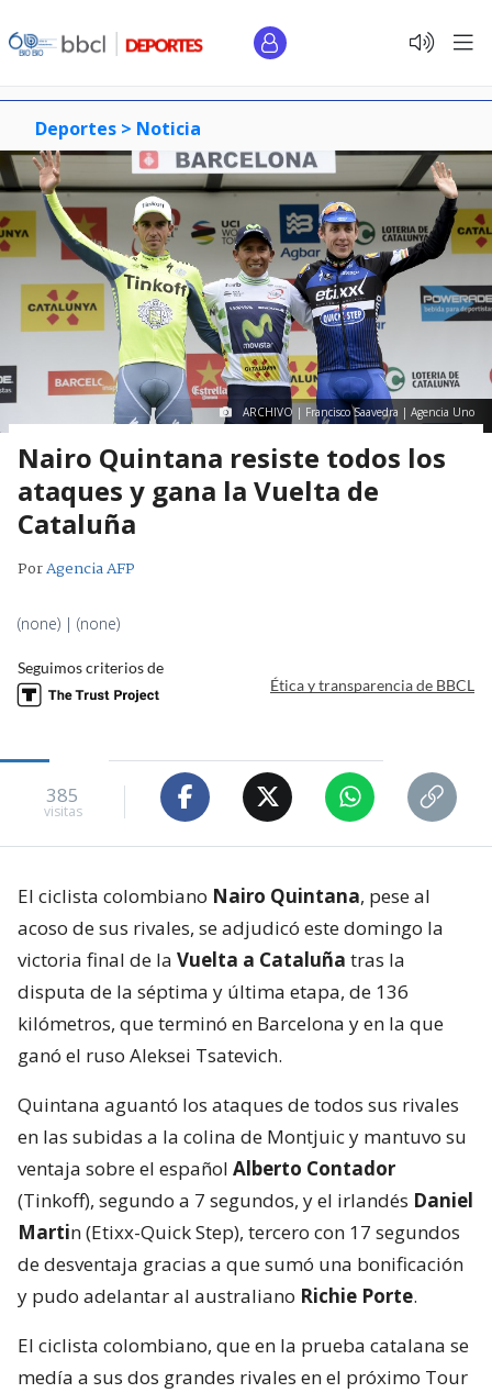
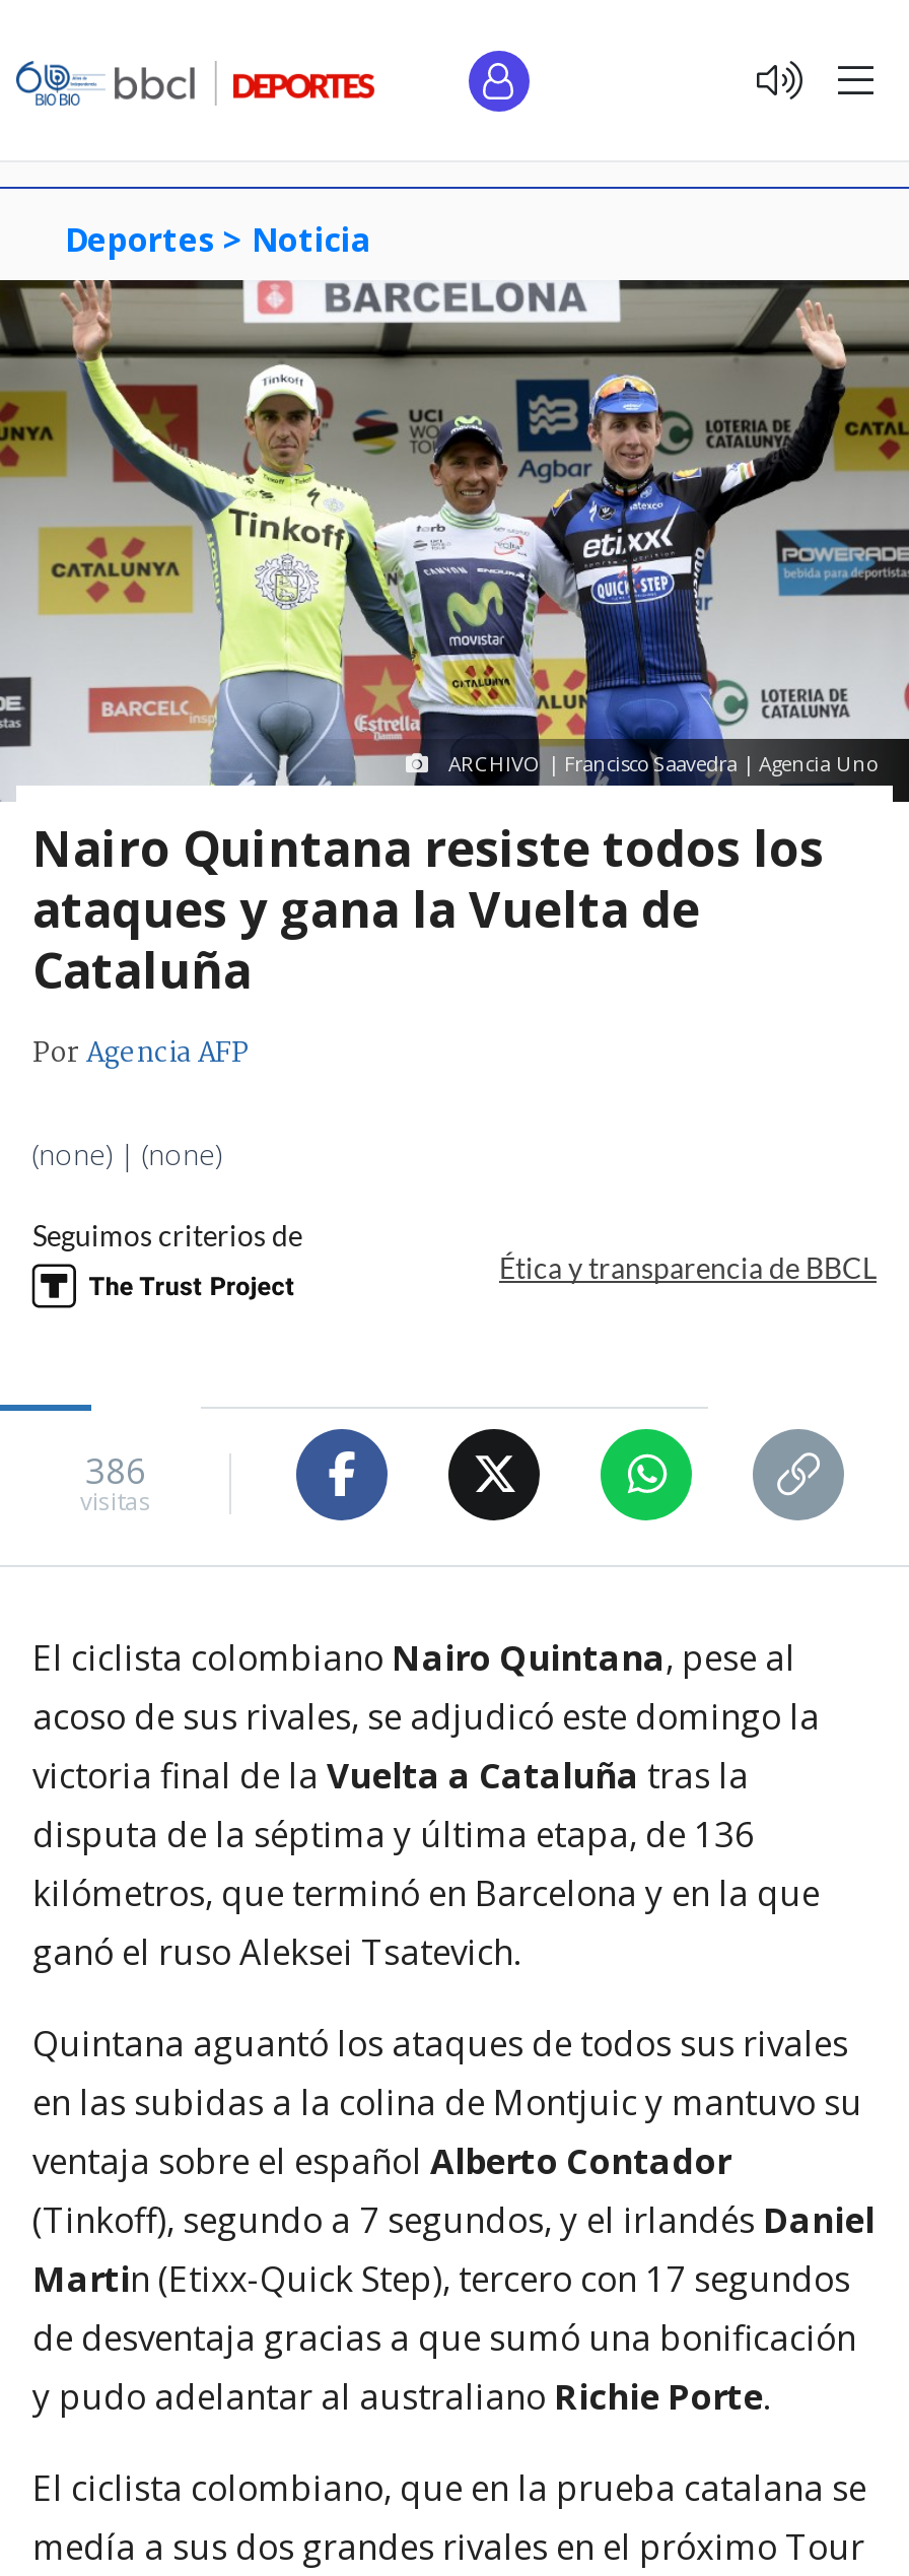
- 385
+ 386
